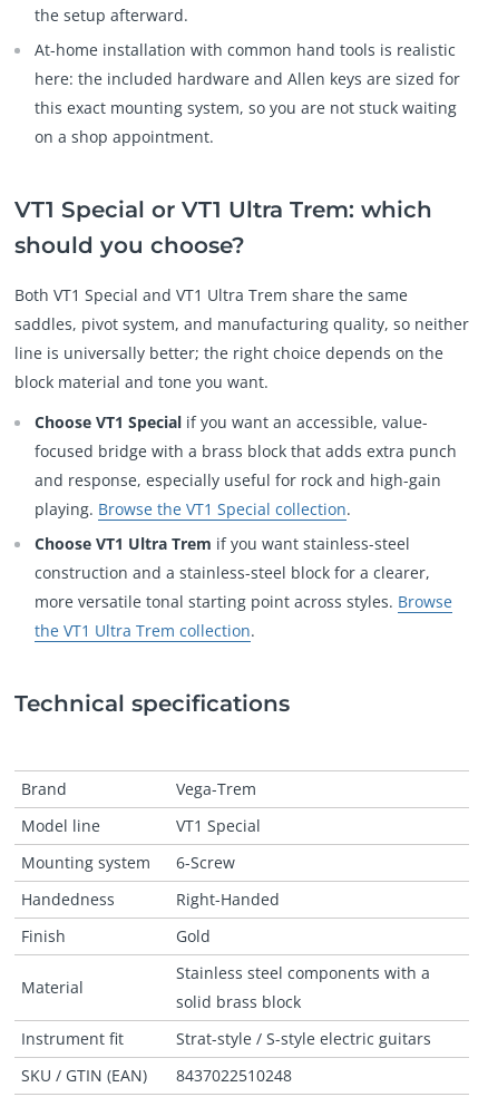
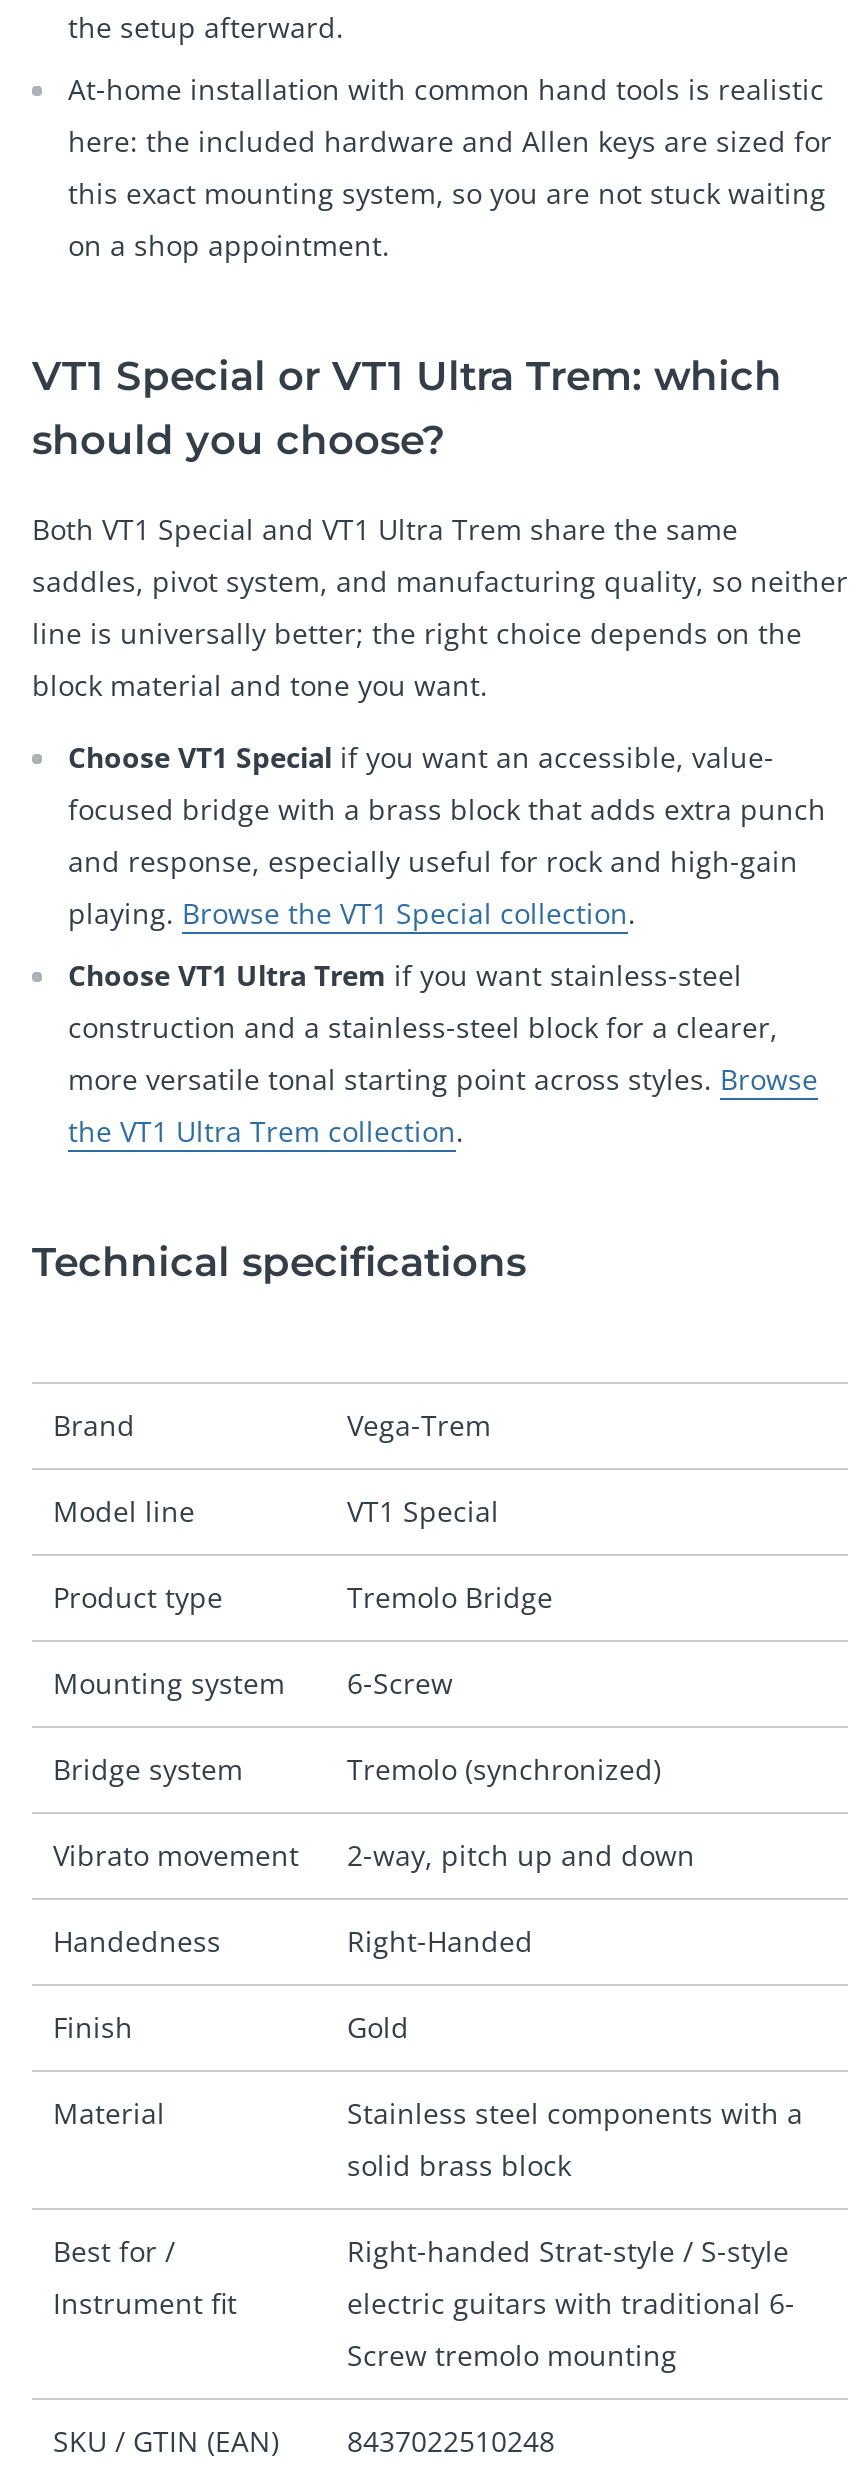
+ Product type
+ Tremolo Bridge

+ Bridge system
+ Tremolo (synchronized)
+ Vibrato movement
+ 2-way, pitch up and down

+ Best for /

- Strat-style / S-style electric guitars
+ Right-handed Strat-style / S-style
+ electric guitars with traditional 6-
+ Screw tremolo mounting
